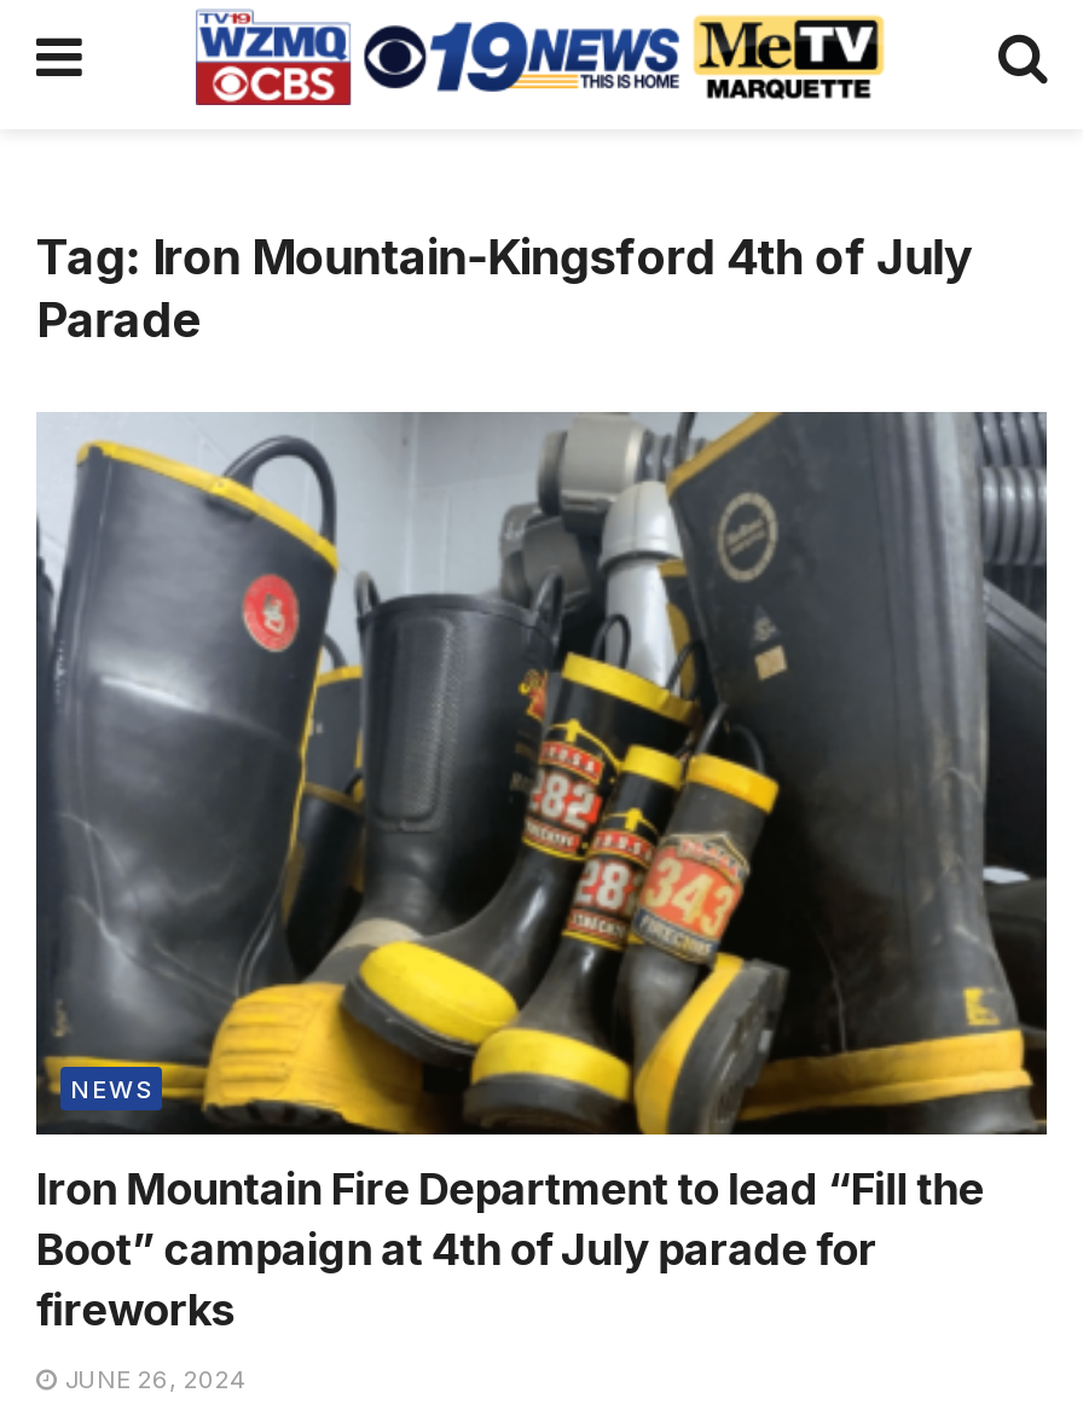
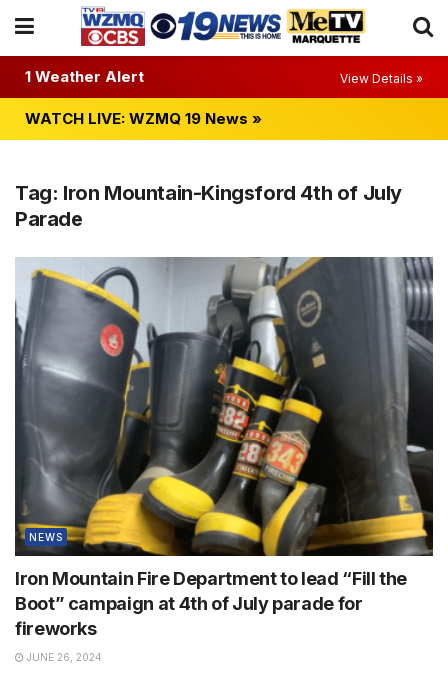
+ [image]
+ 1 Weather Alert
+ View Details »
+ WATCH LIVE: WZMQ 19 News »
